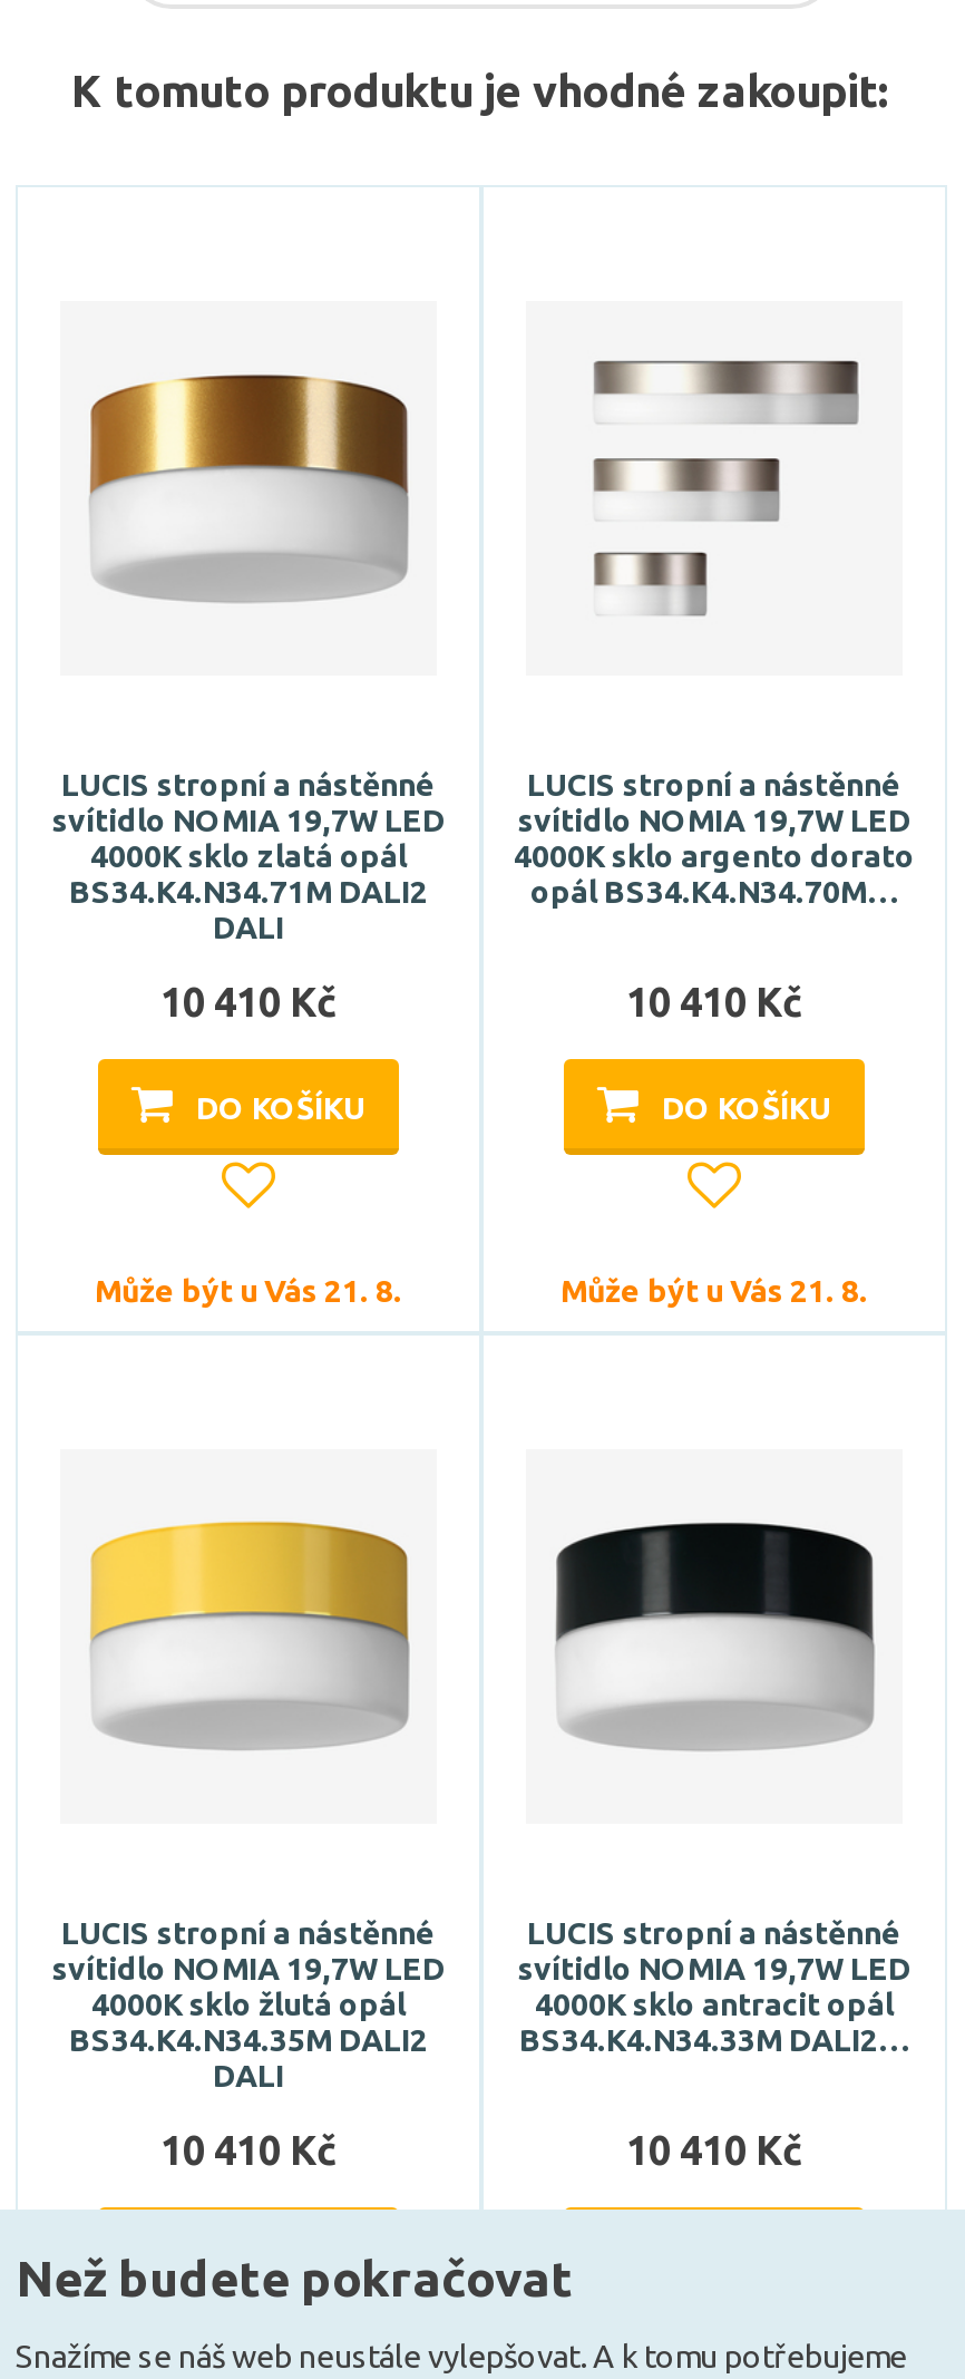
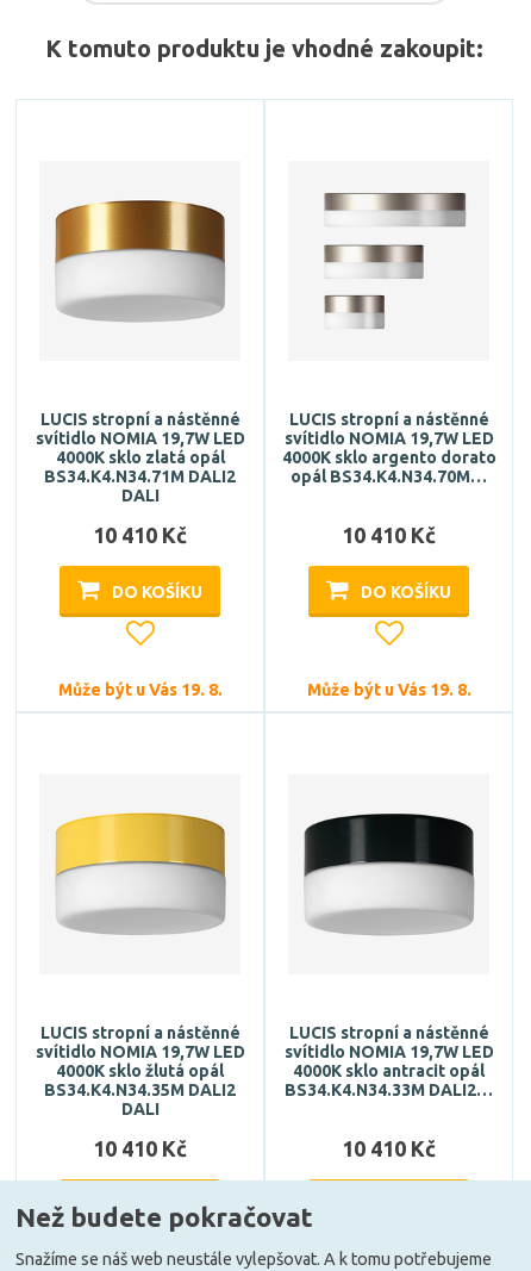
- Může být u Vás 21. 8.
+ Může být u Vás 19. 8.

- Může být u Vás 21. 8.
+ Může být u Vás 19. 8.
